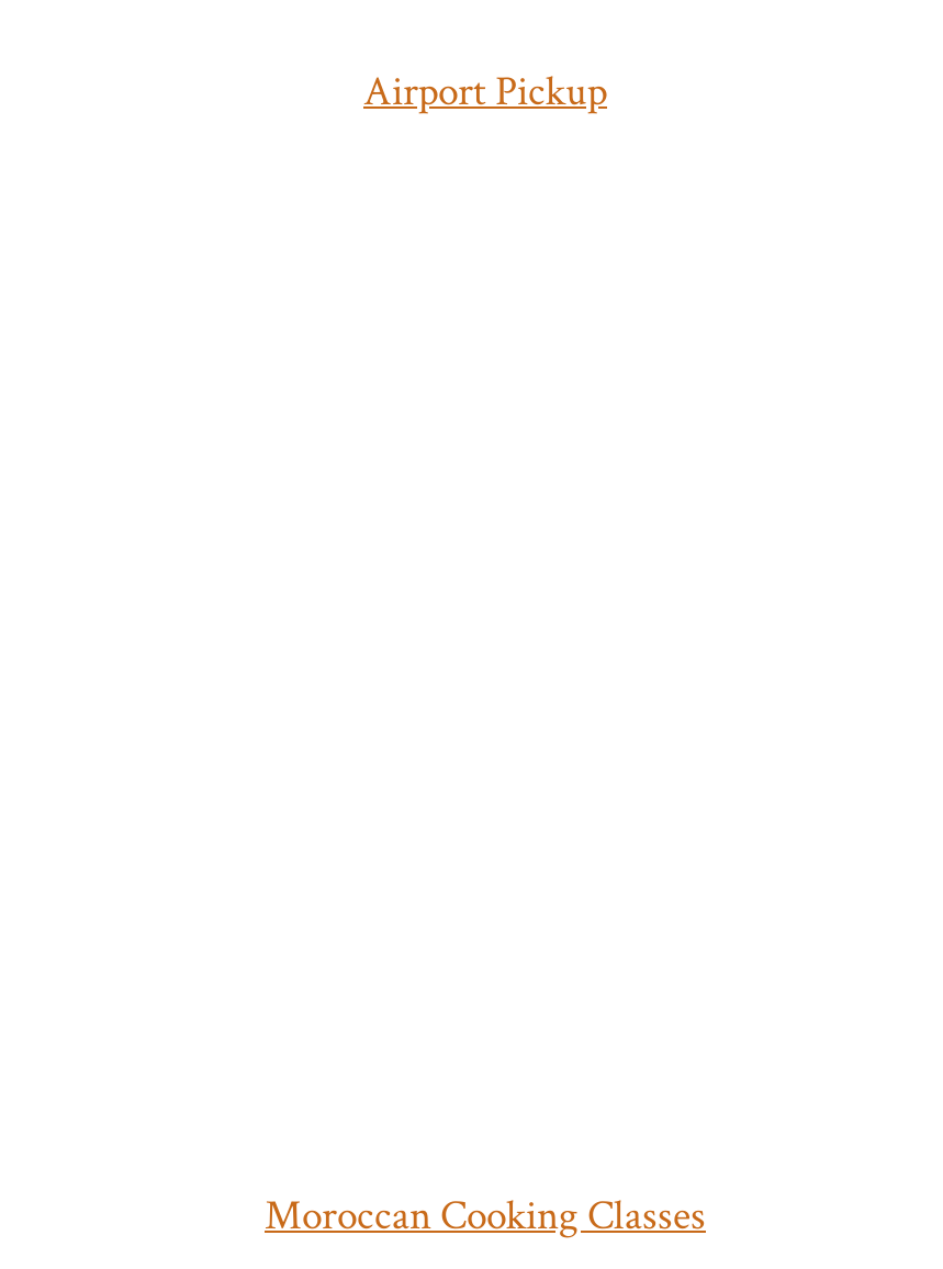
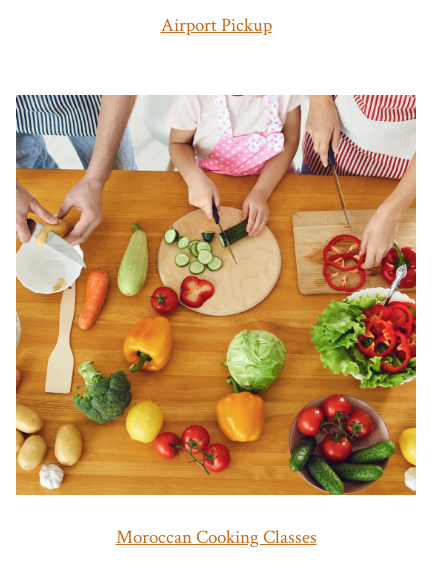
+ [image]
